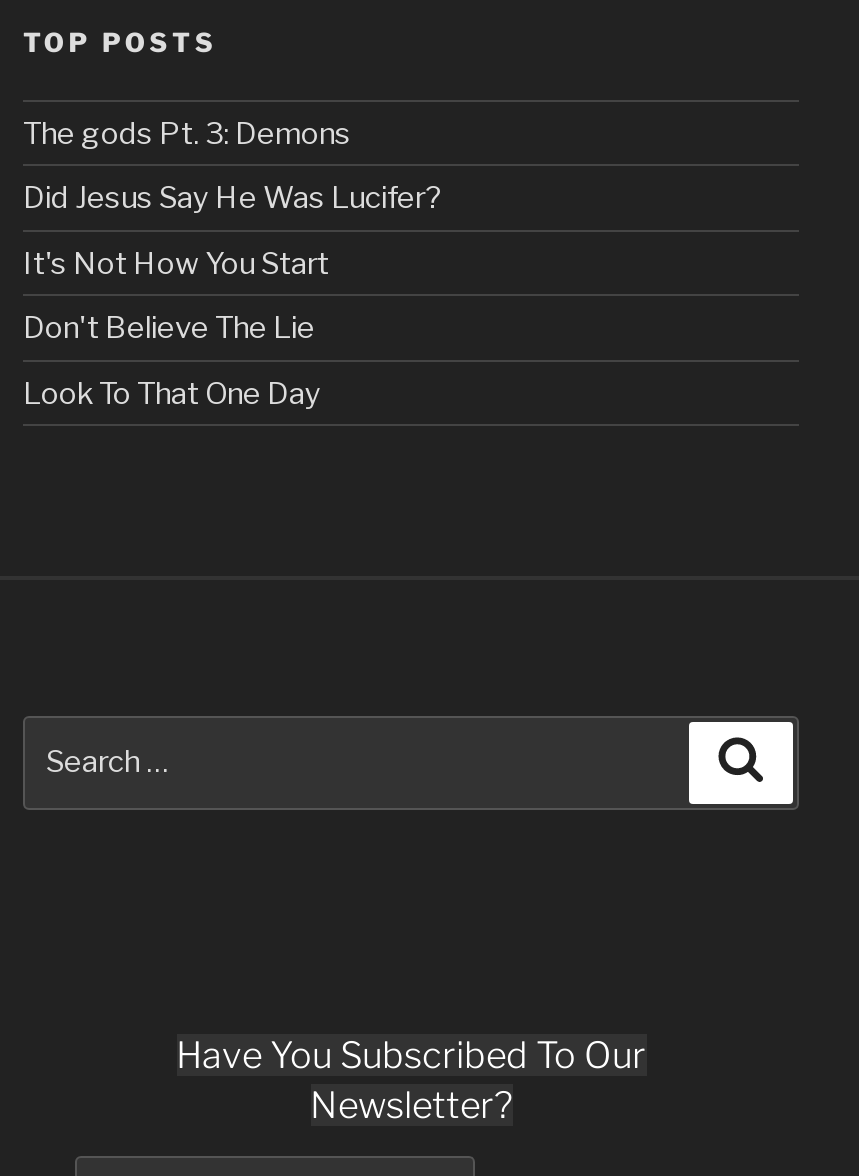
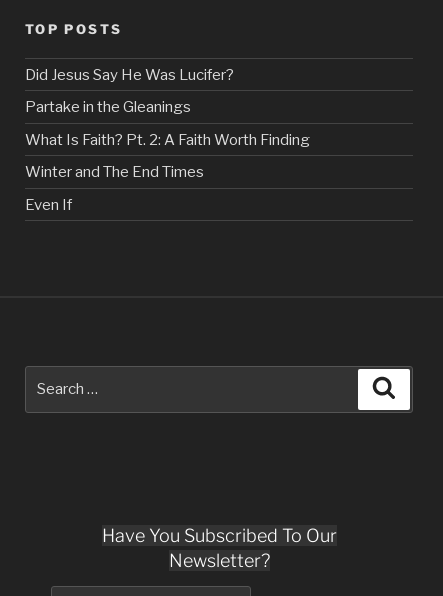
- The gods Pt. 3: Demons

moved up: Did Jesus Say He Was Lucifer?

- It's Not How You Start
- Don't Believe The Lie
- Look To That One Day
+ Partake in the Gleanings
+ What Is Faith? Pt. 2: A Faith Worth Finding
+ Winter and The End Times
+ Even If
